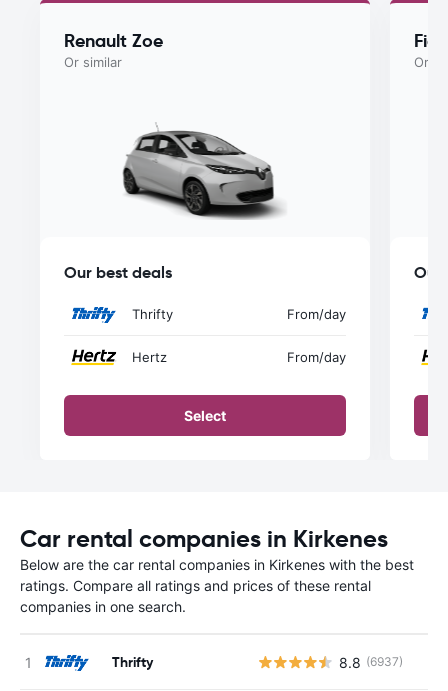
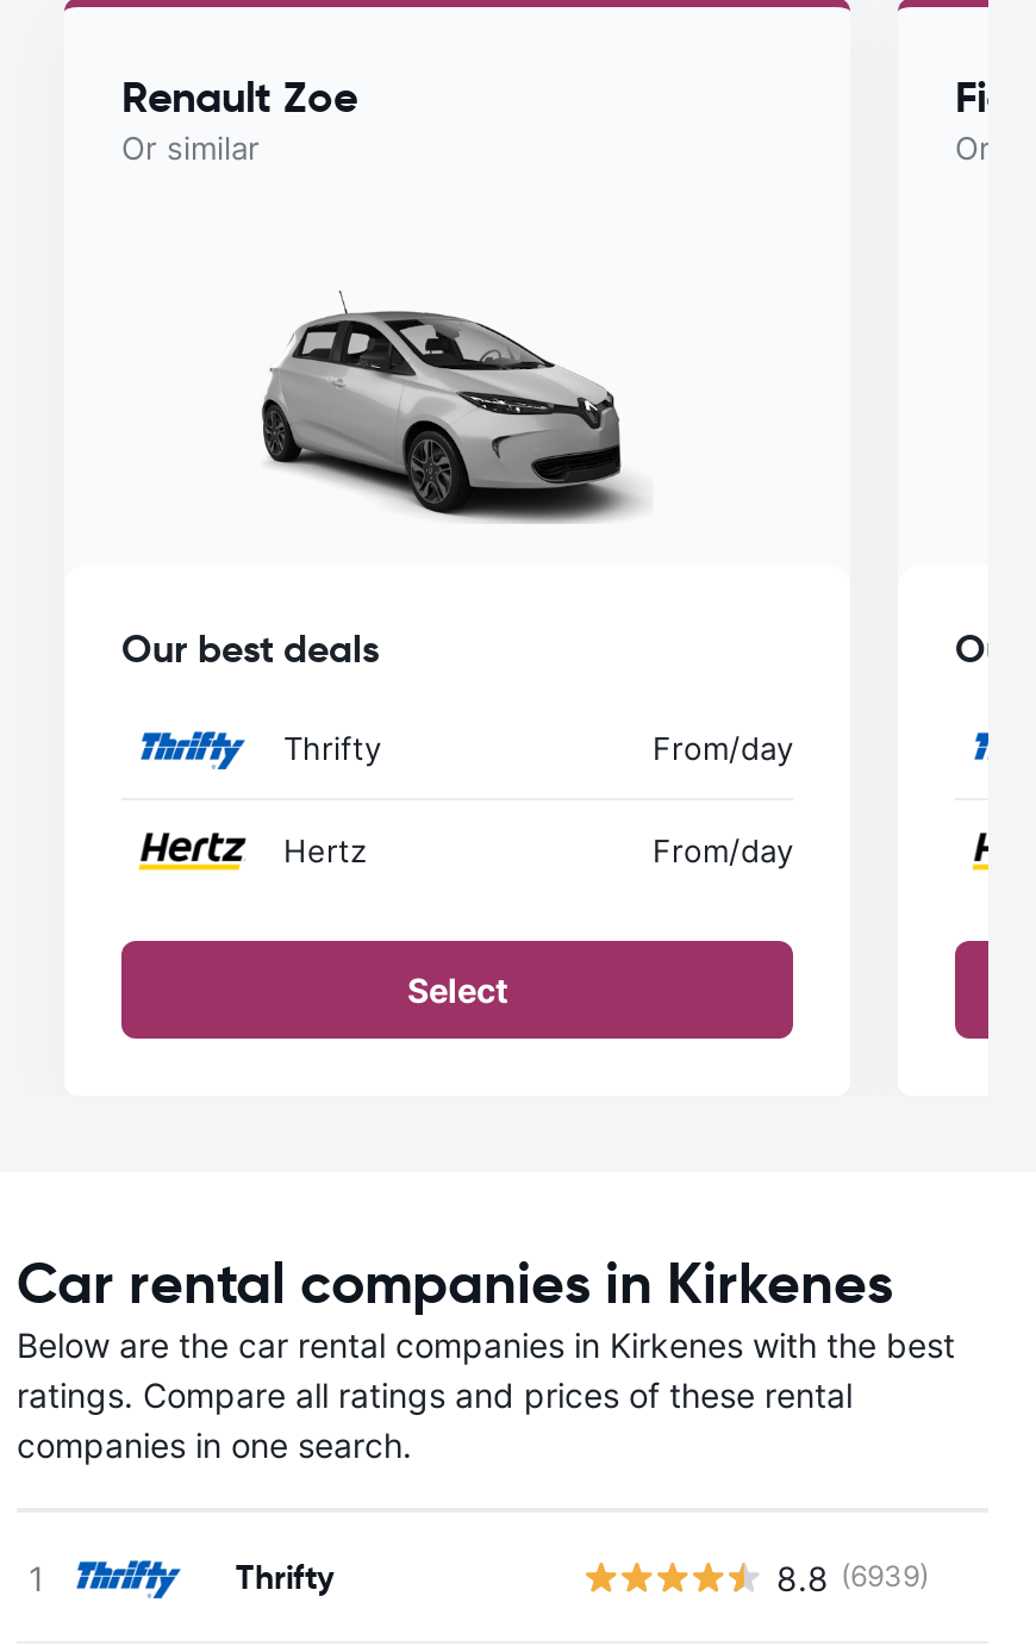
- 8.8 (6937)
+ 8.8 (6939)
